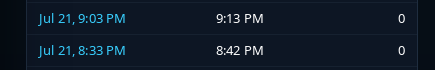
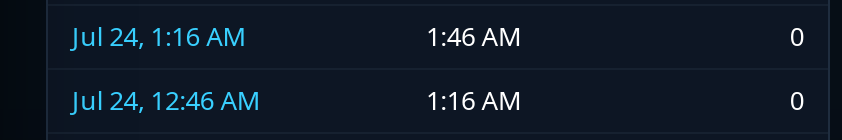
- Jul 21, 9:03 PM
- 9:13 PM
+ Jul 24, 1:16 AM
+ 1:46 AM

- Jul 21, 8:33 PM
- 8:42 PM
+ Jul 24, 12:46 AM
+ 1:16 AM
